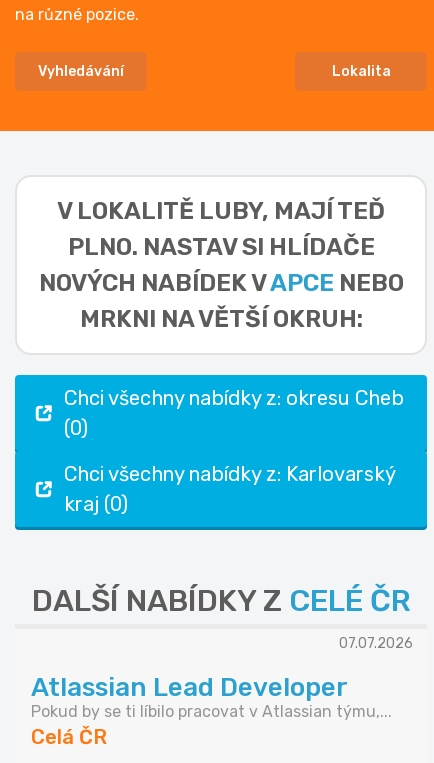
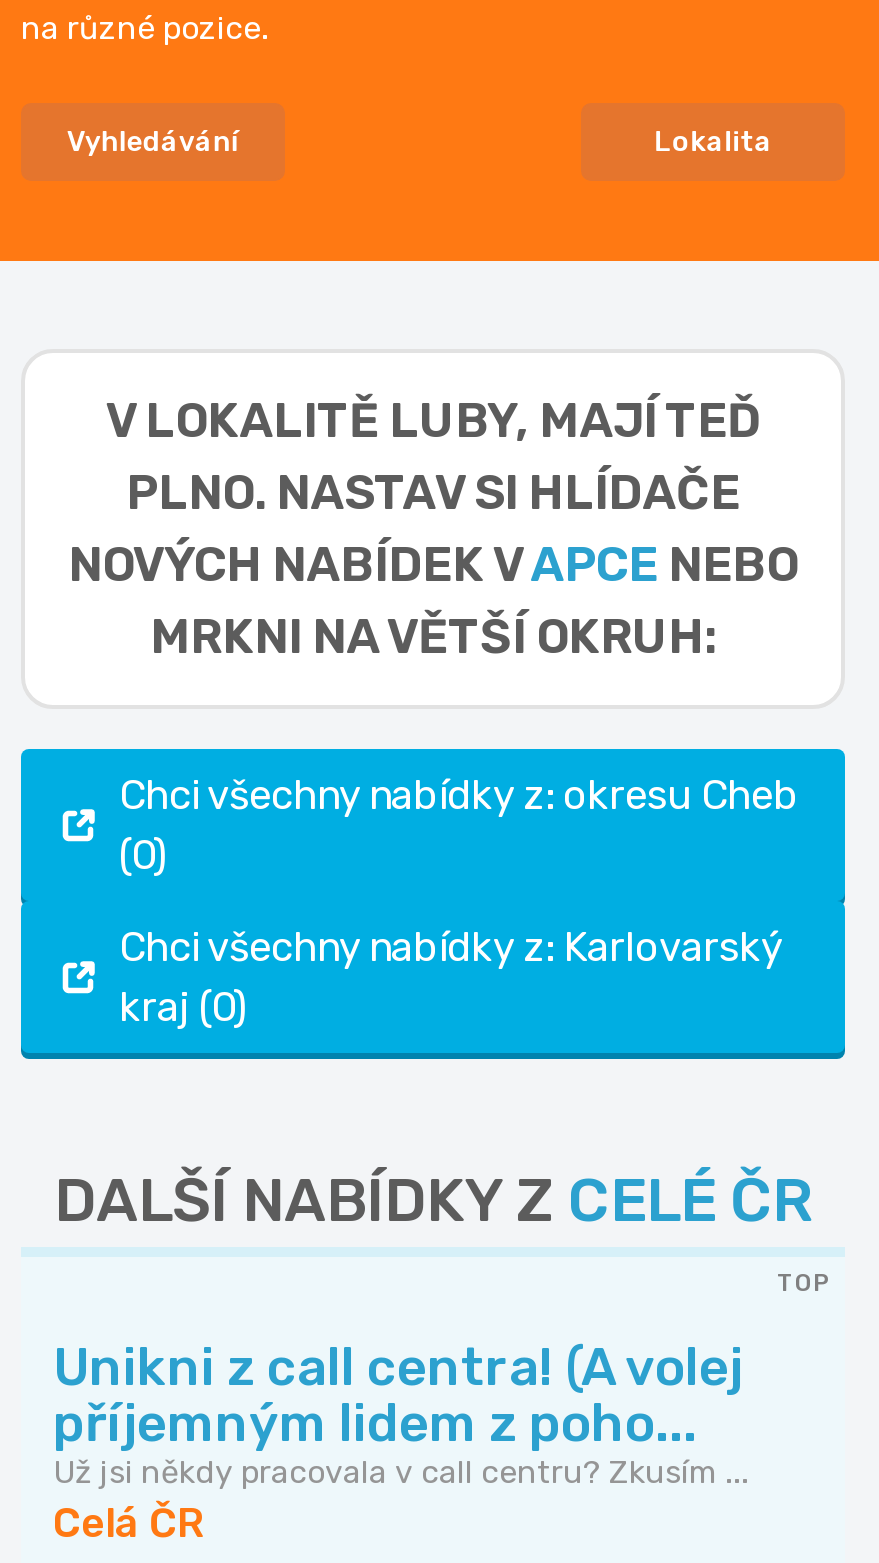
- 07.07.2026
+ TOP

- Atlassian Lead Developer
- Pokud by se ti líbilo pracovat v Atlassian týmu,...
+ Unikni z call centra! (A volej
+ příjemným lidem z poho...
+ Už jsi někdy pracovala v call centru? Zkusím ...
